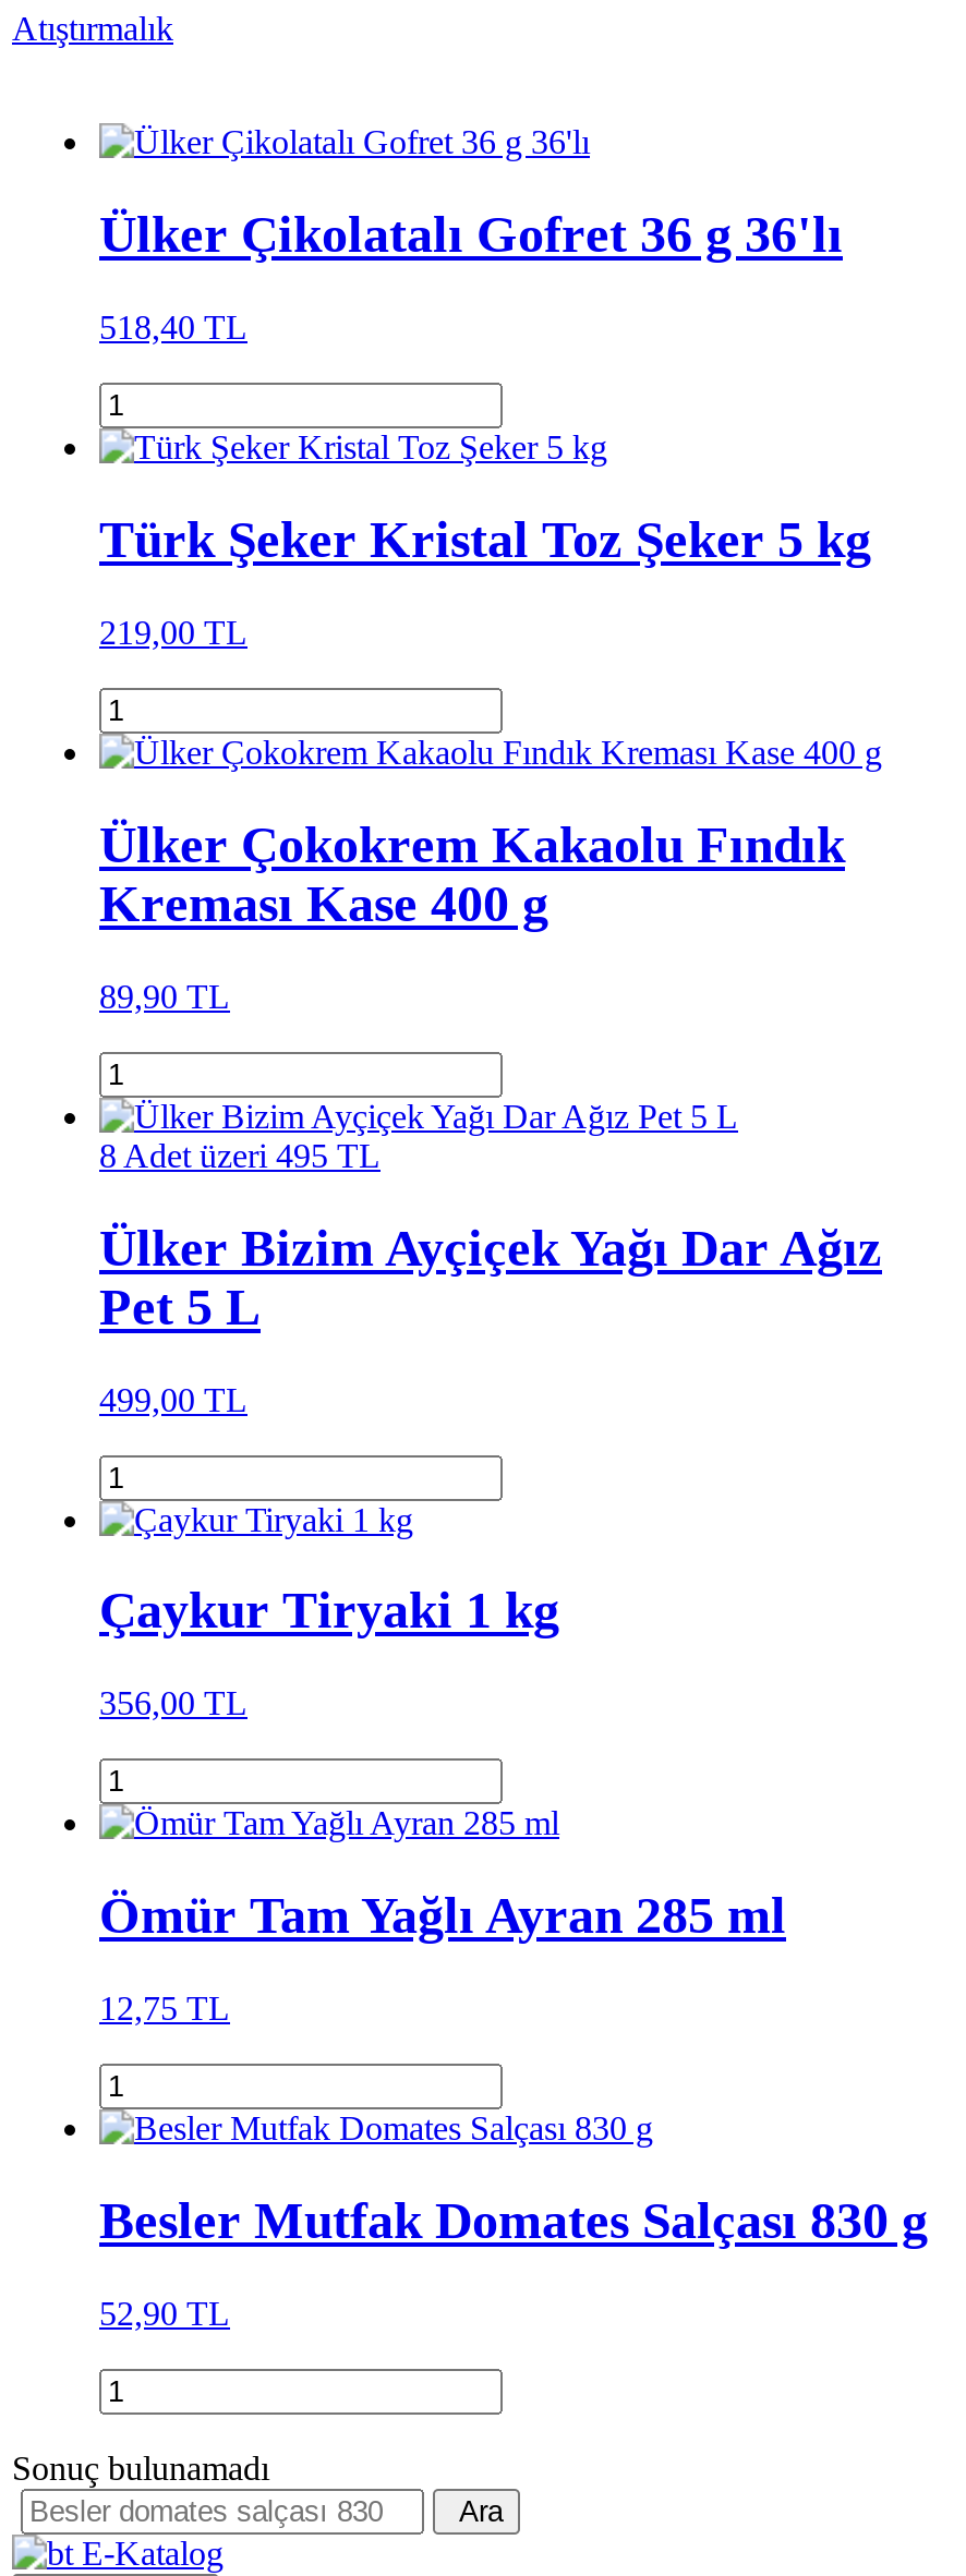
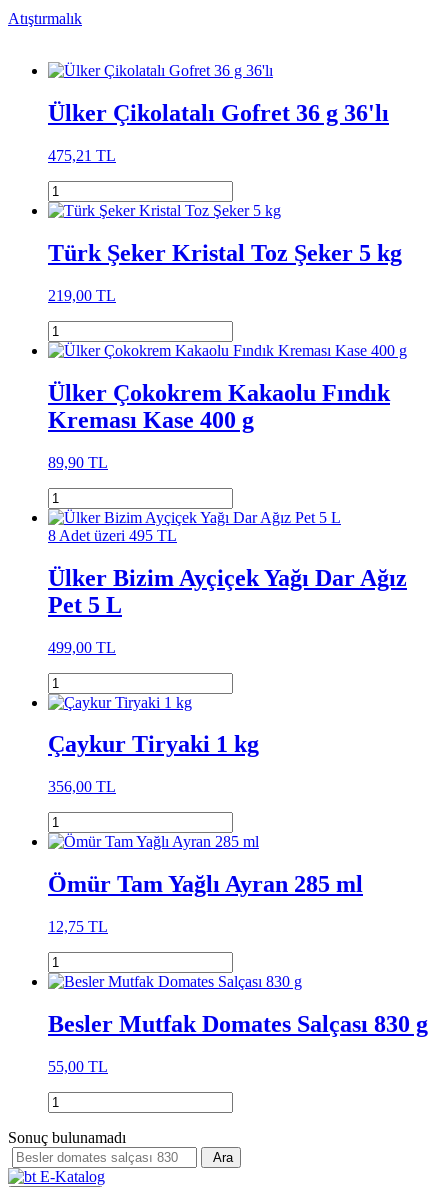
- 518,40 TL
+ 475,21 TL

- 52,90 TL
+ 55,00 TL
